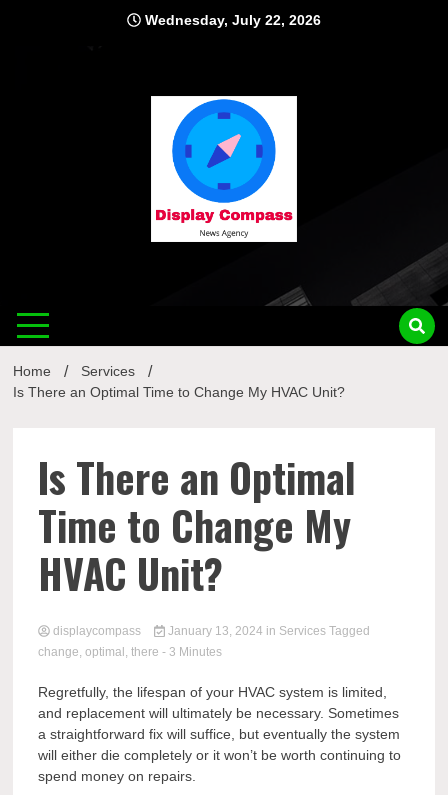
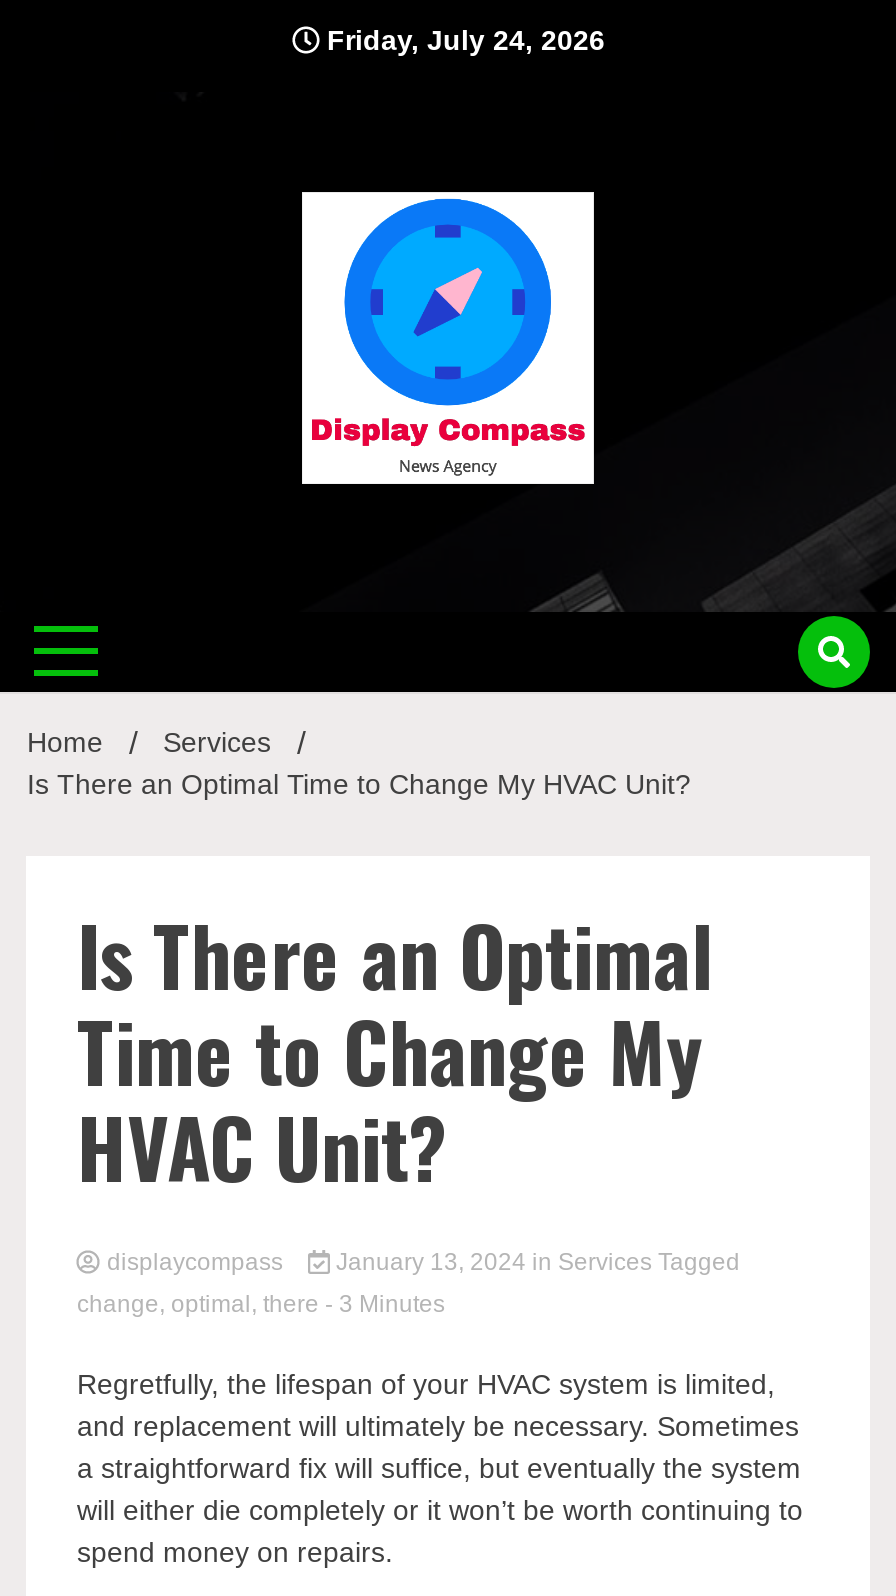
- Wednesday, July 22, 2026
+ Friday, July 24, 2026
